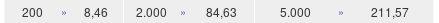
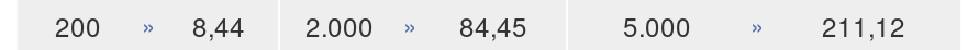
- 8,46
+ 8,44

- 84,63
+ 84,45

- 211,57
+ 211,12
